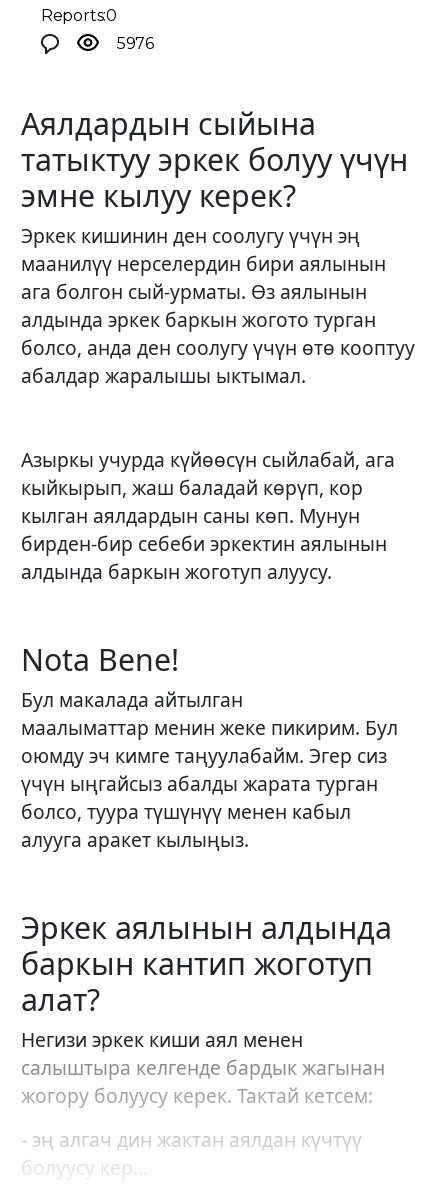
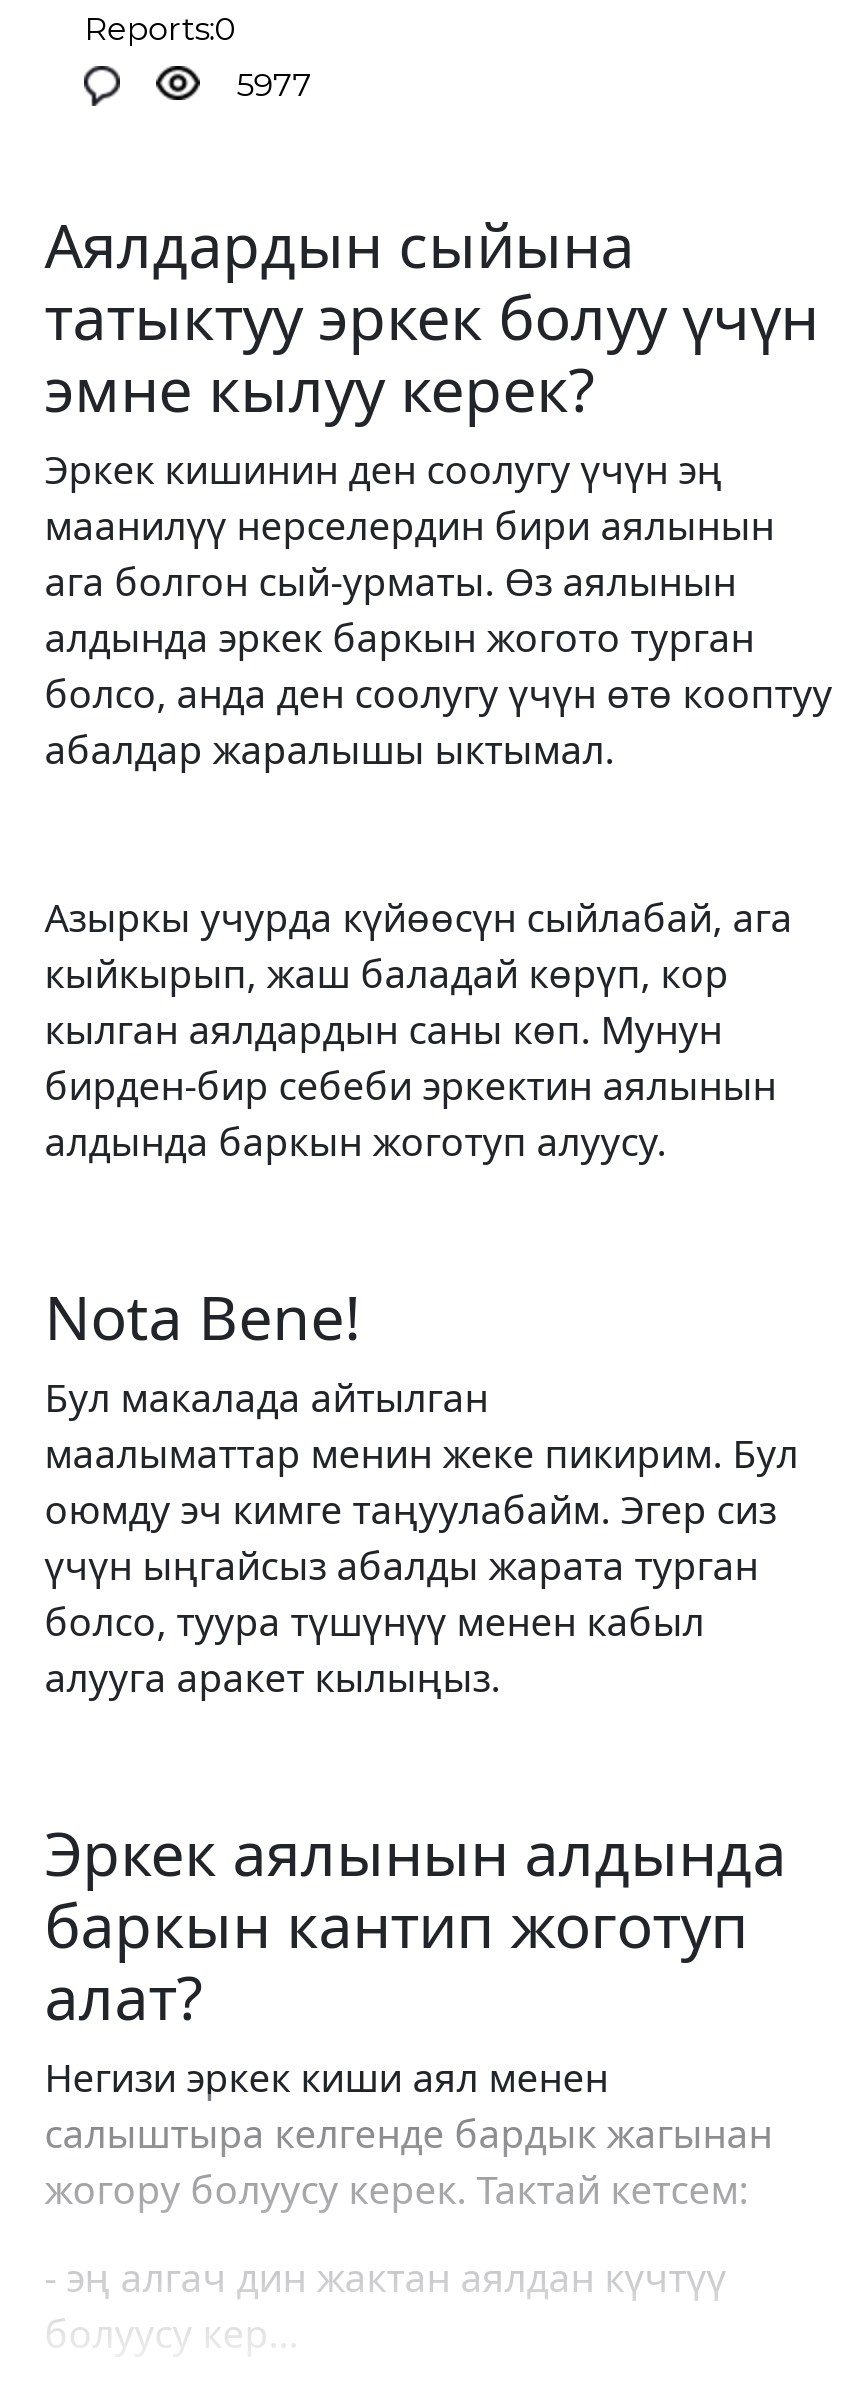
- 5976
+ 5977
